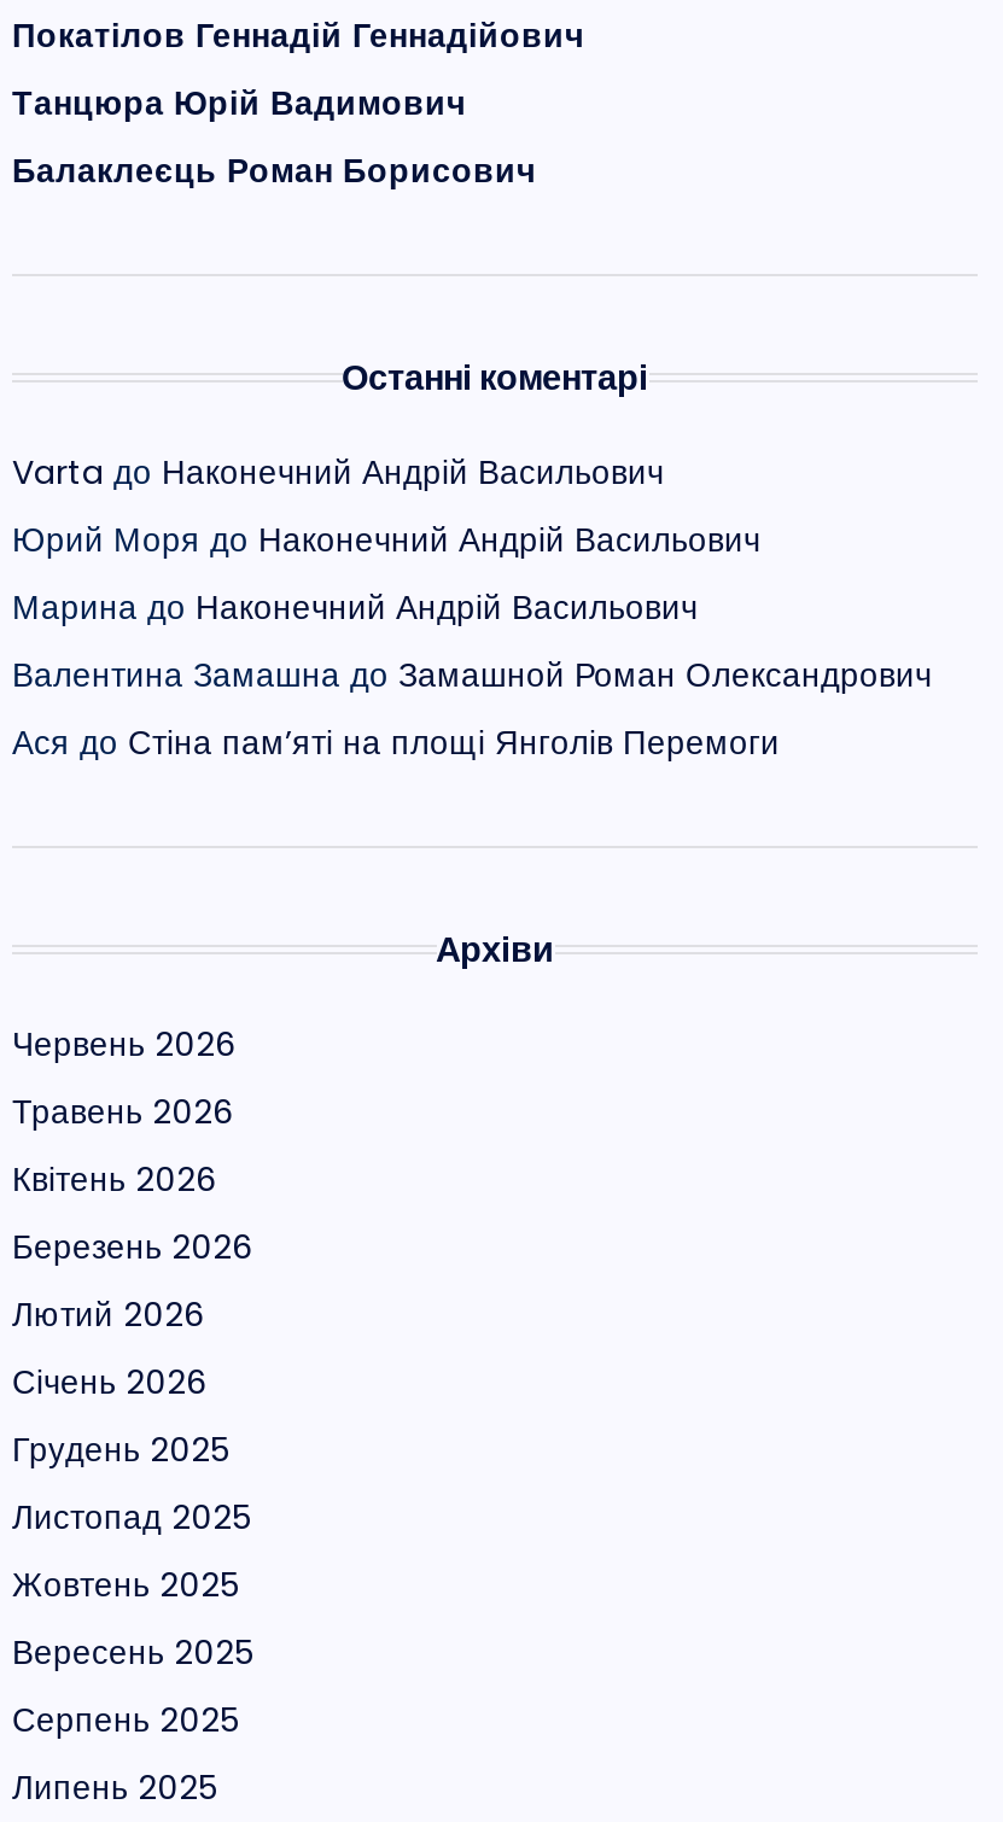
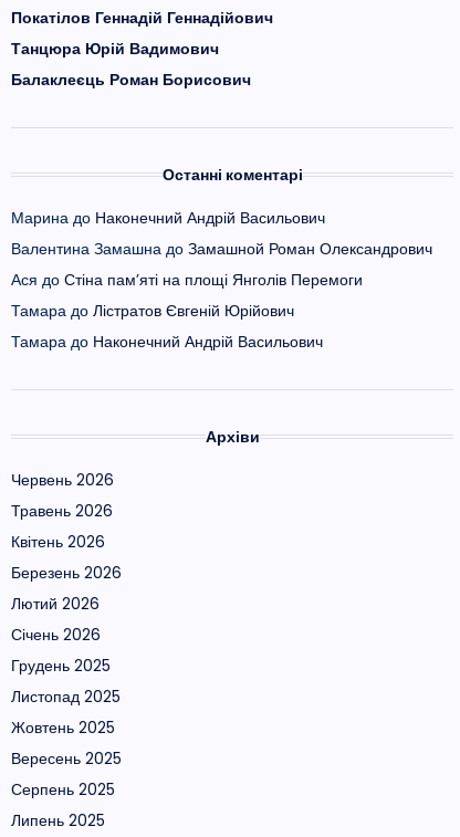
- Varta до Наконечний Андрій Васильович
- Юрий Моря до Наконечний Андрій Васильович

moved up: Марина до Наконечний Андрій Васильович | Валентина Замашна до Замашной Роман Олександрович | Ася до Стіна пам’яті на площі Янголів Перемоги

+ Тамара до Лістратов Євгеній Юрійович
+ Тамара до Наконечний Андрій Васильович
